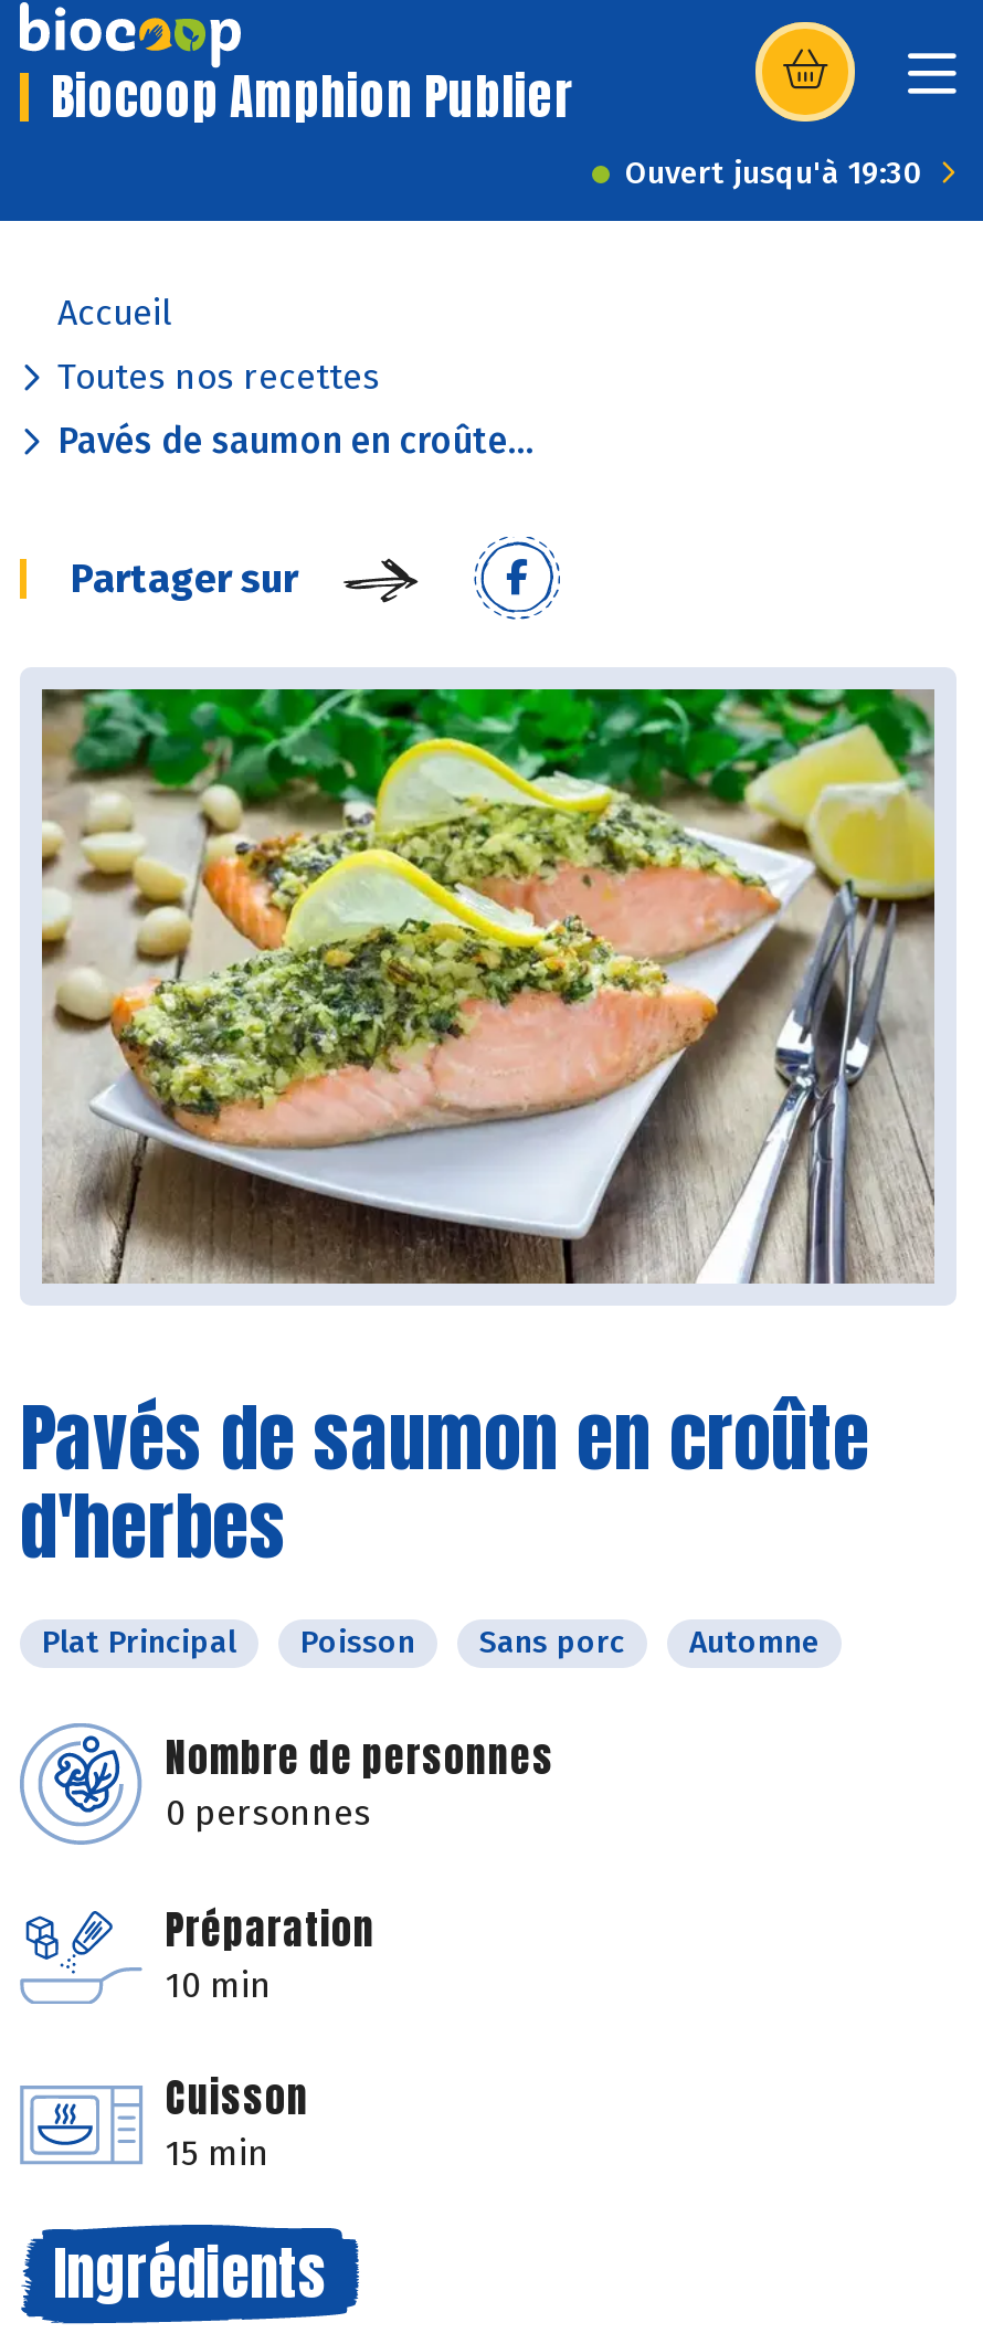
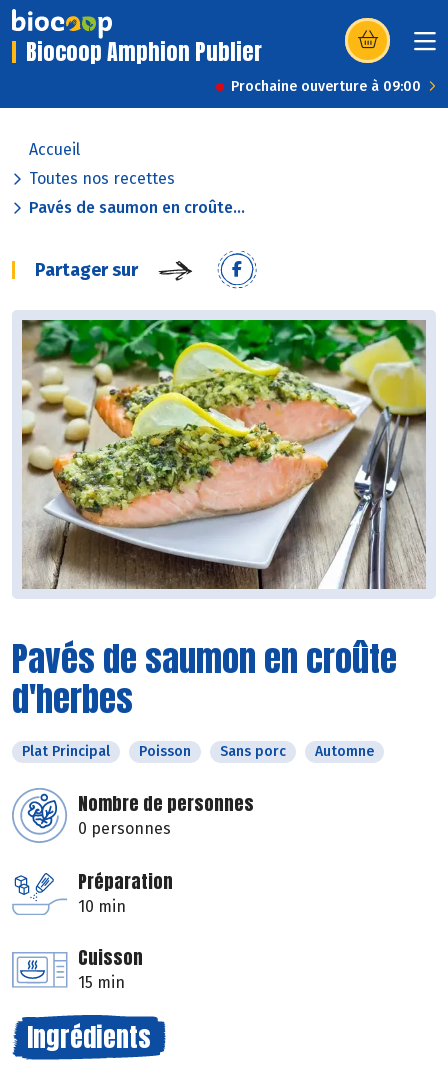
- Ouvert jusqu'à 19:30
+ Prochaine ouverture à 09:00
